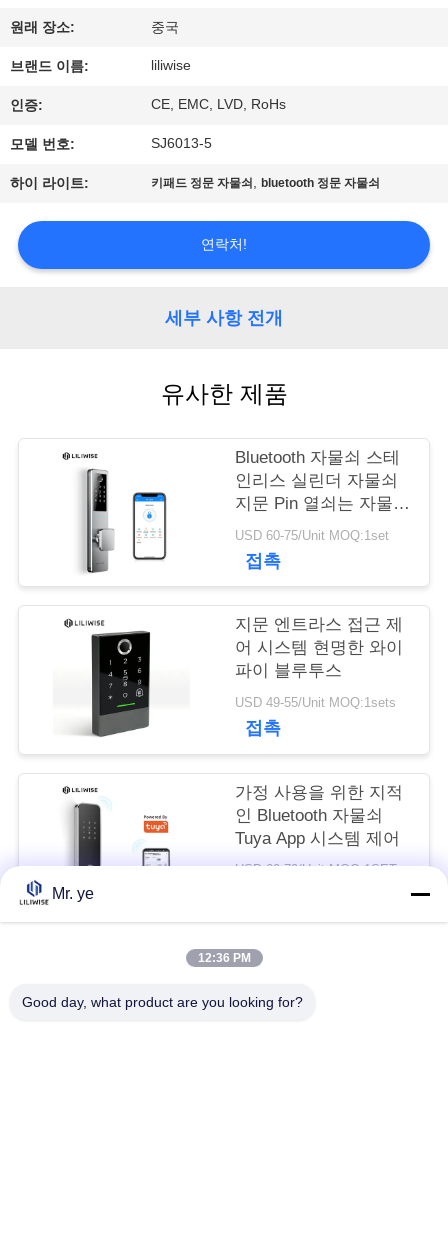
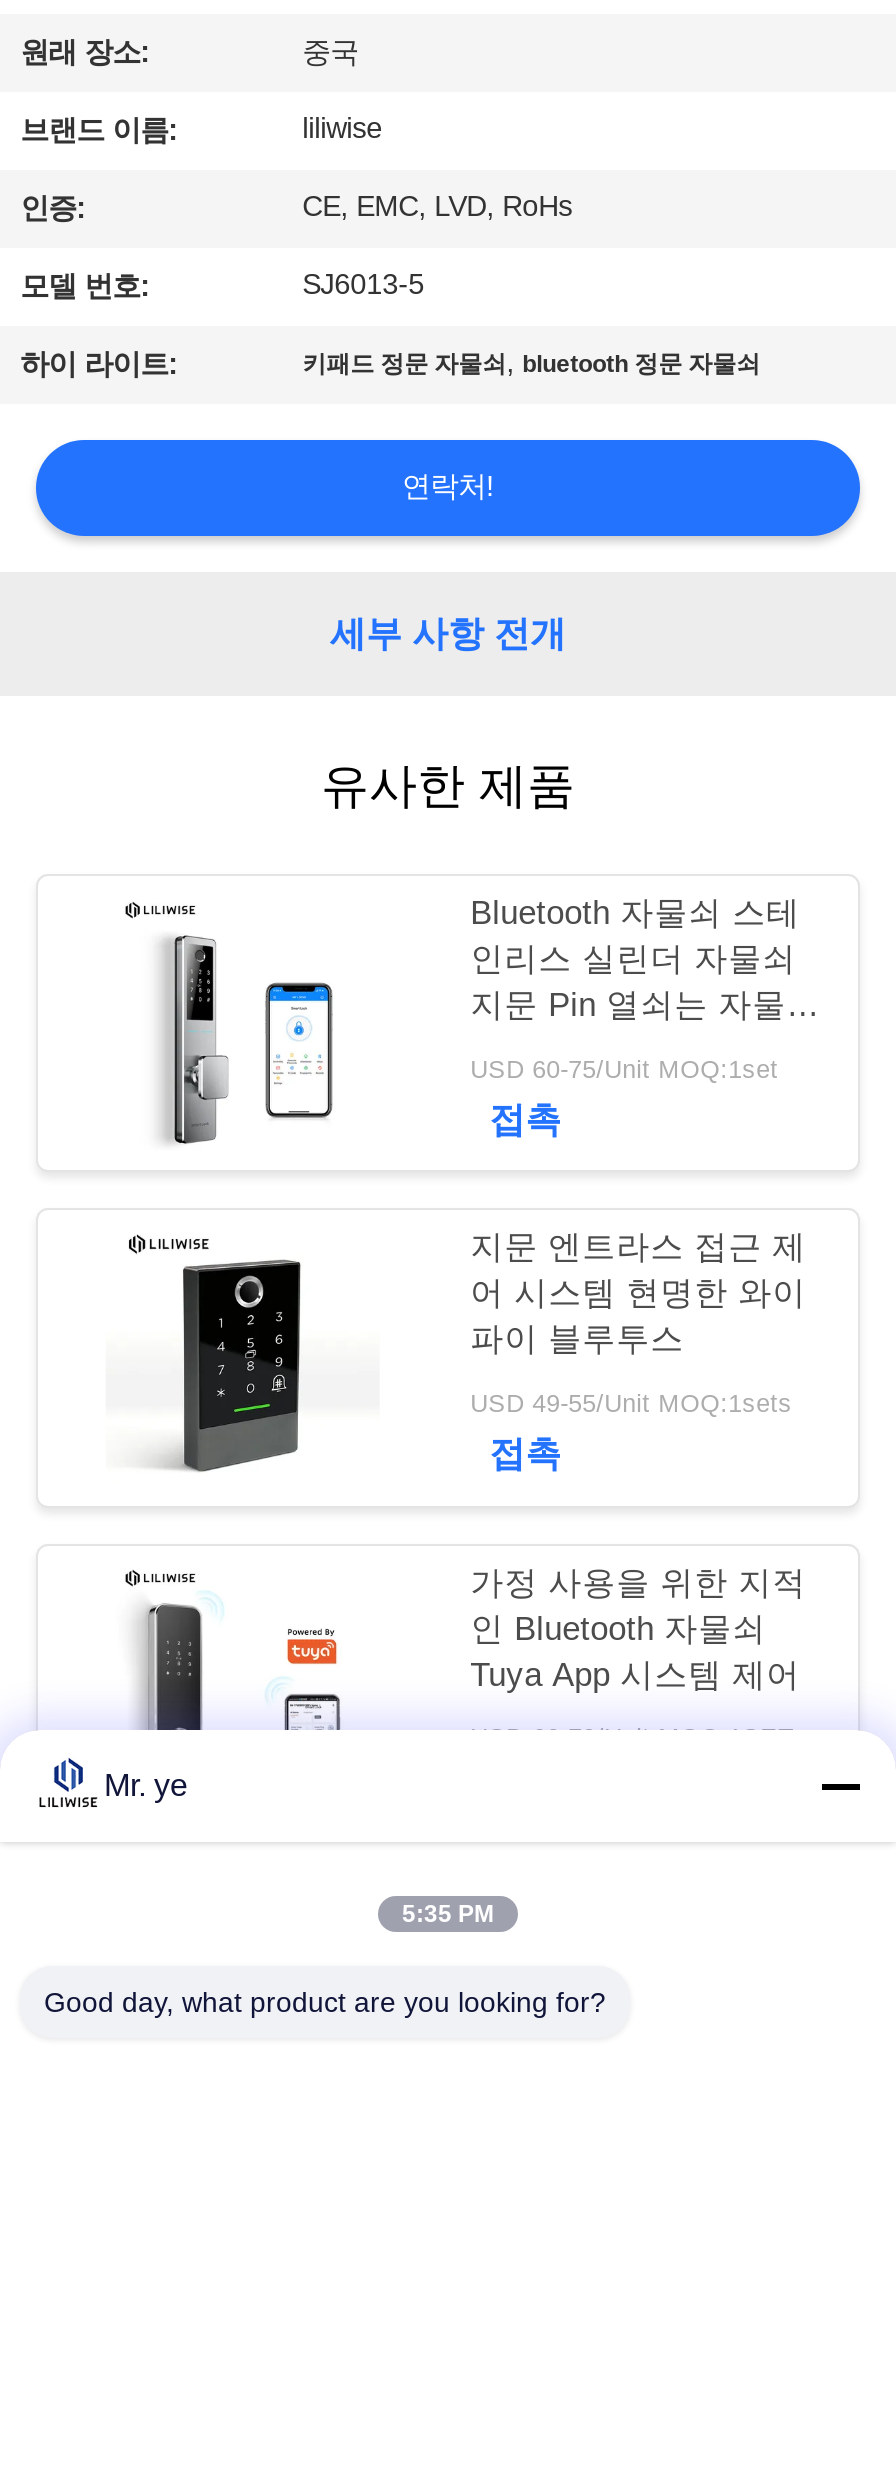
- 12:36 PM
+ 5:35 PM
